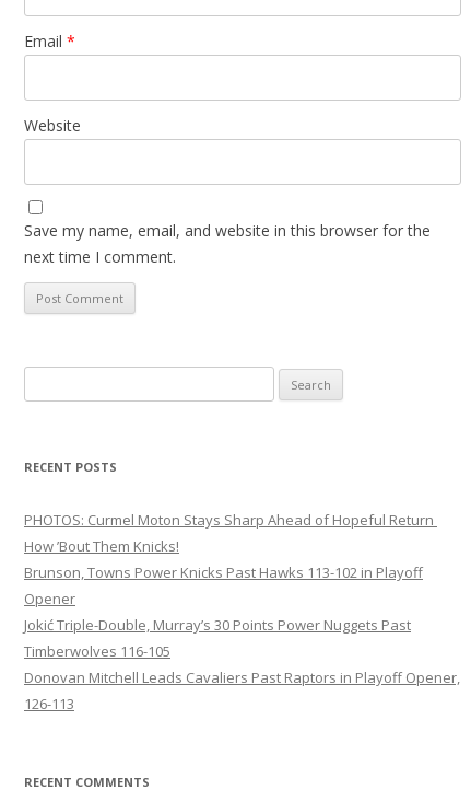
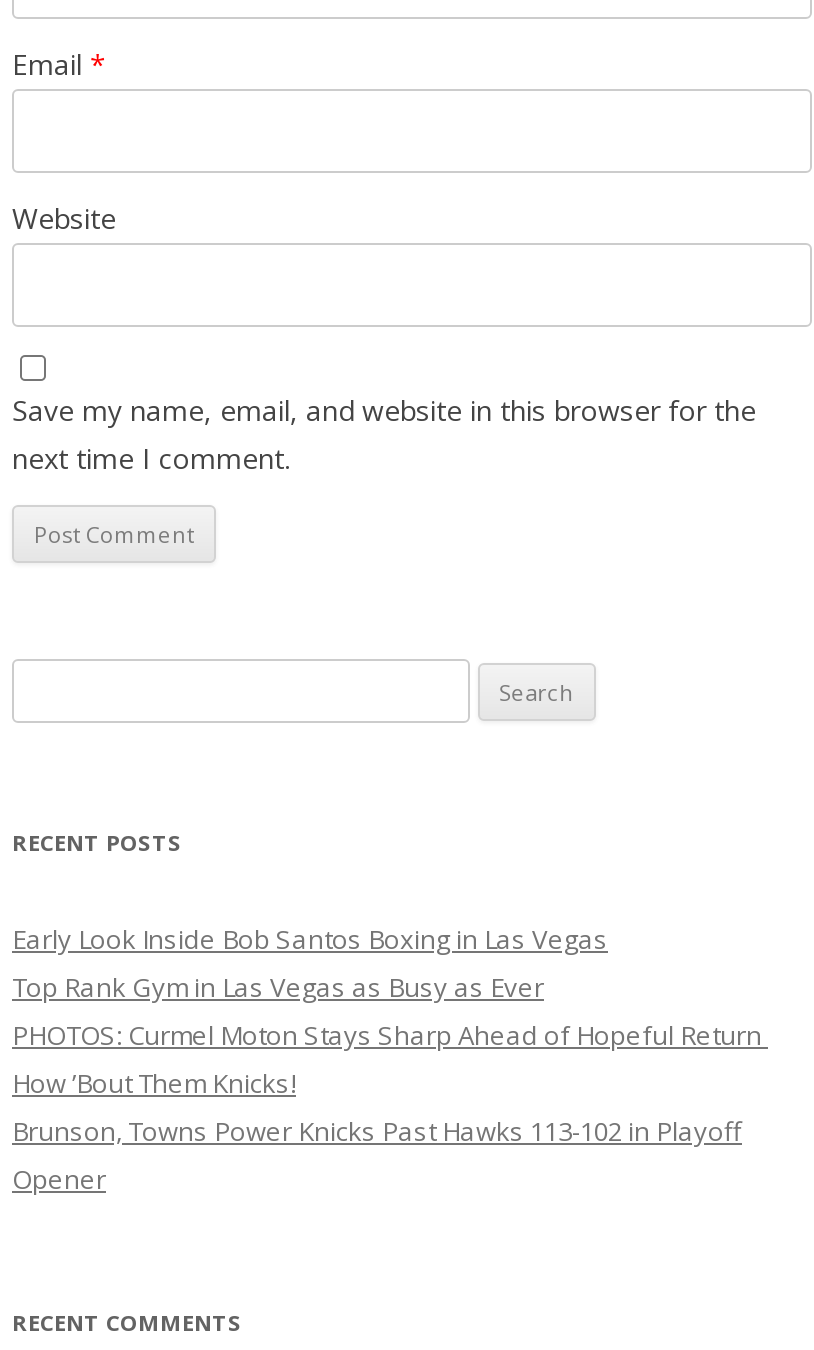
+ Early Look Inside Bob Santos Boxing in Las Vegas
+ Top Rank Gym in Las Vegas as Busy as Ever

moved down: PHOTOS: Curmel Moton Stays Sharp Ahead of Hopeful Return | How ’Bout Them Knicks! | Brunson, Towns Power Knicks Past Hawks 113-102 in Playoff | Opener

- Jokić Triple-Double, Murray’s 30 Points Power Nuggets Past
- Timberwolves 116-105
- Donovan Mitchell Leads Cavaliers Past Raptors in Playoff Opener,
- 126-113
